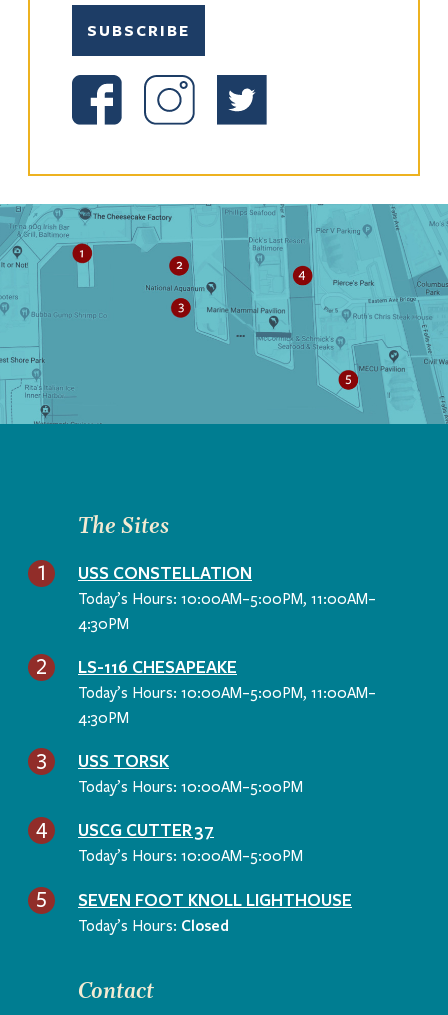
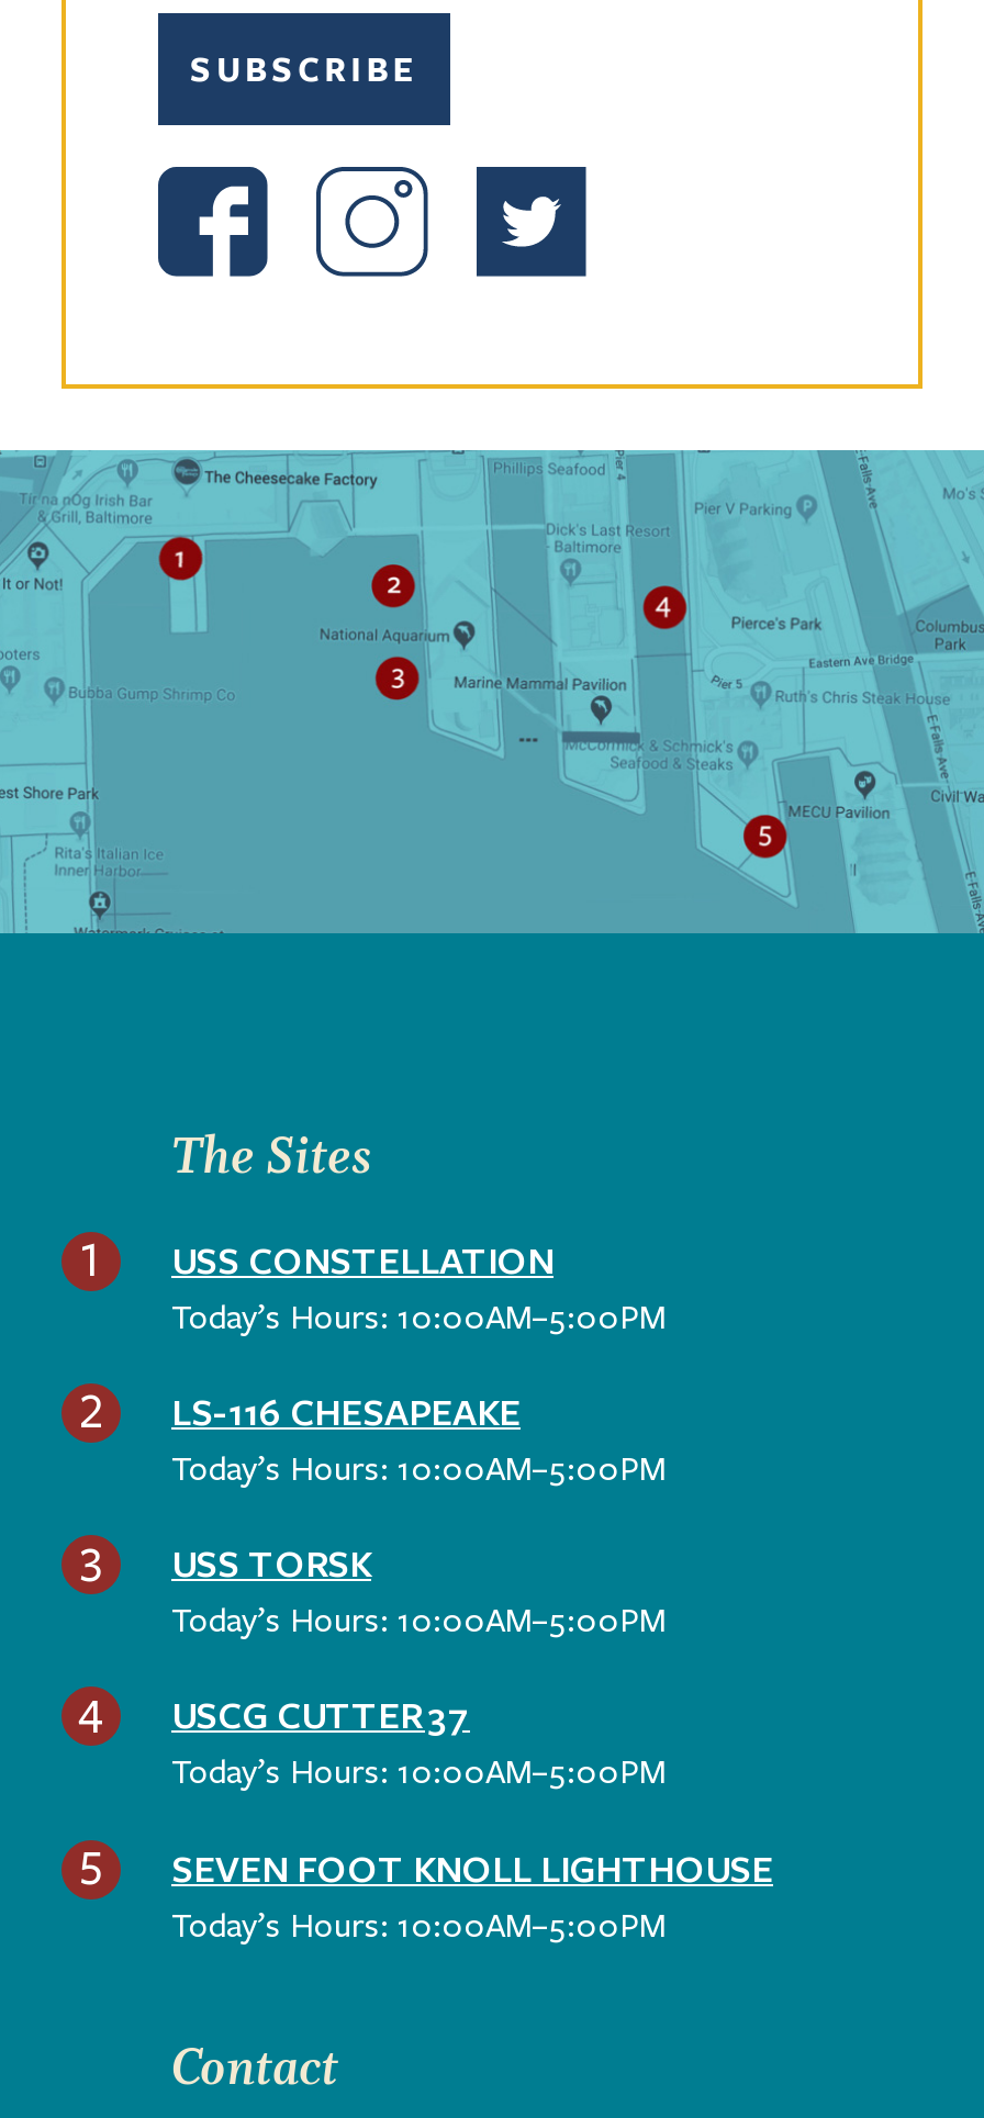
- Today’s Hours: 10:00AM–5:00PM, 11:00AM–
- 4:30PM
+ Today’s Hours: 10:00AM–5:00PM

- Today’s Hours: 10:00AM–5:00PM, 11:00AM–
- 4:30PM
+ Today’s Hours: 10:00AM–5:00PM

- Today’s Hours: Closed
+ Today’s Hours: 10:00AM–5:00PM
